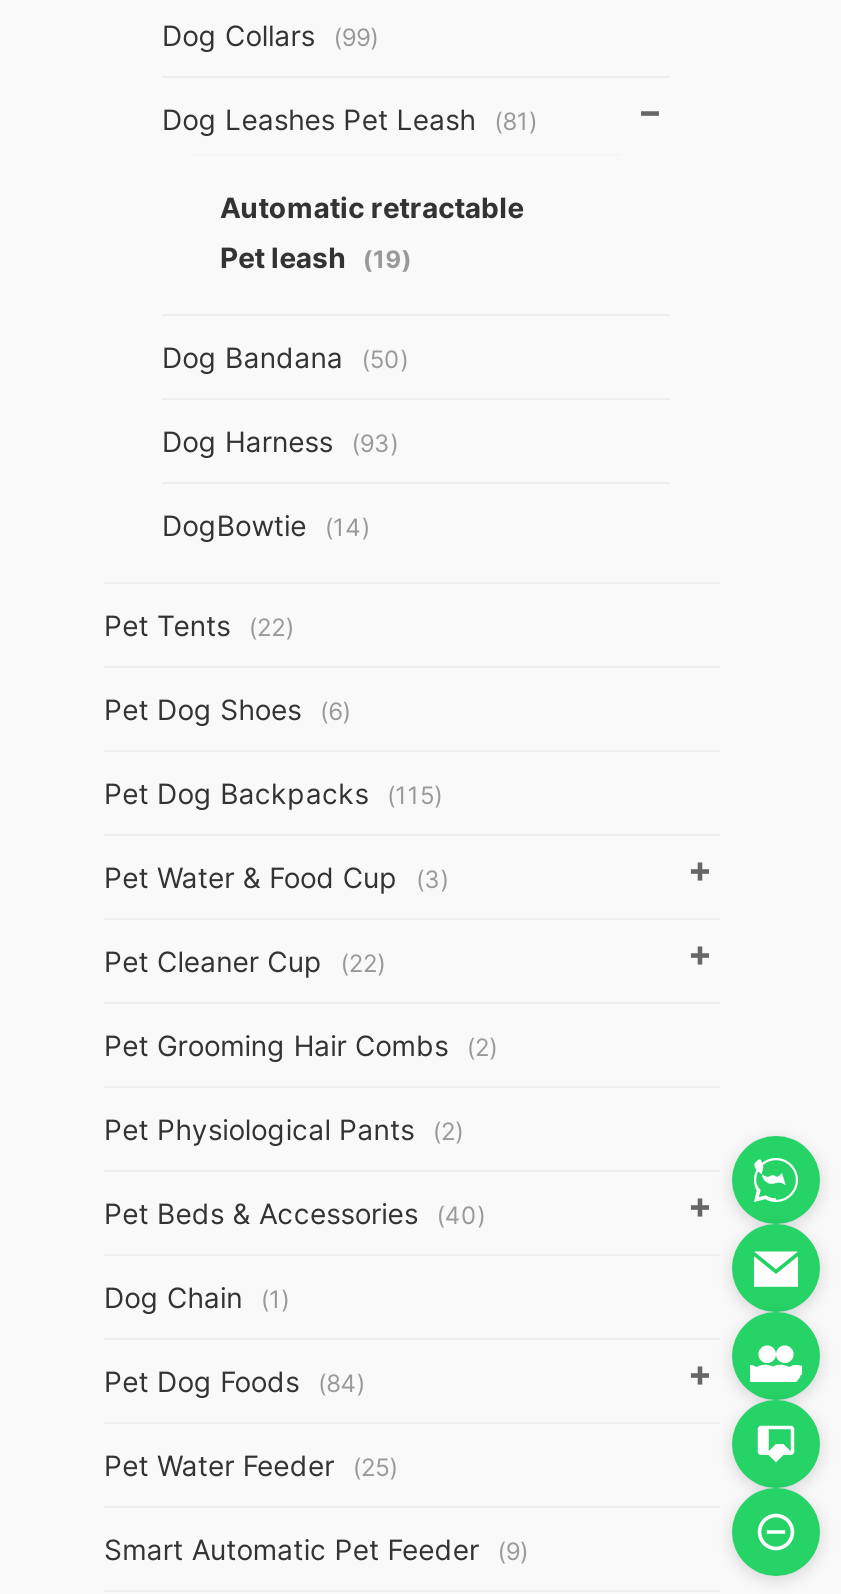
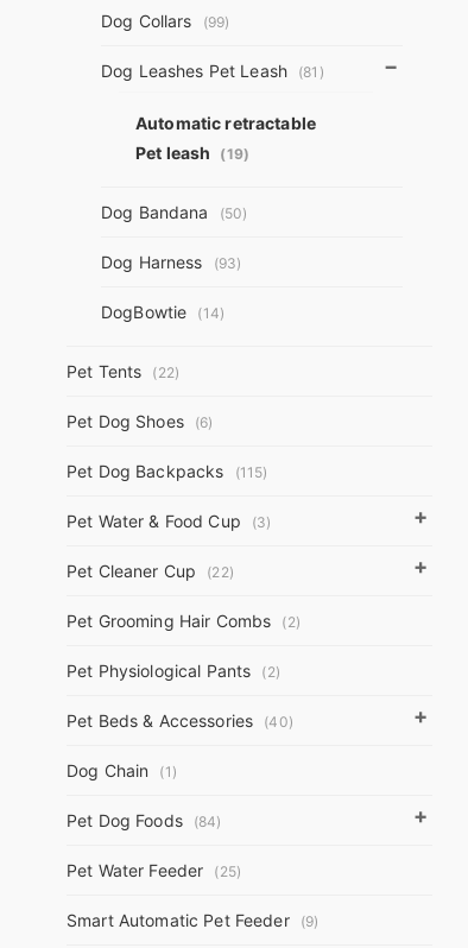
- [image]
